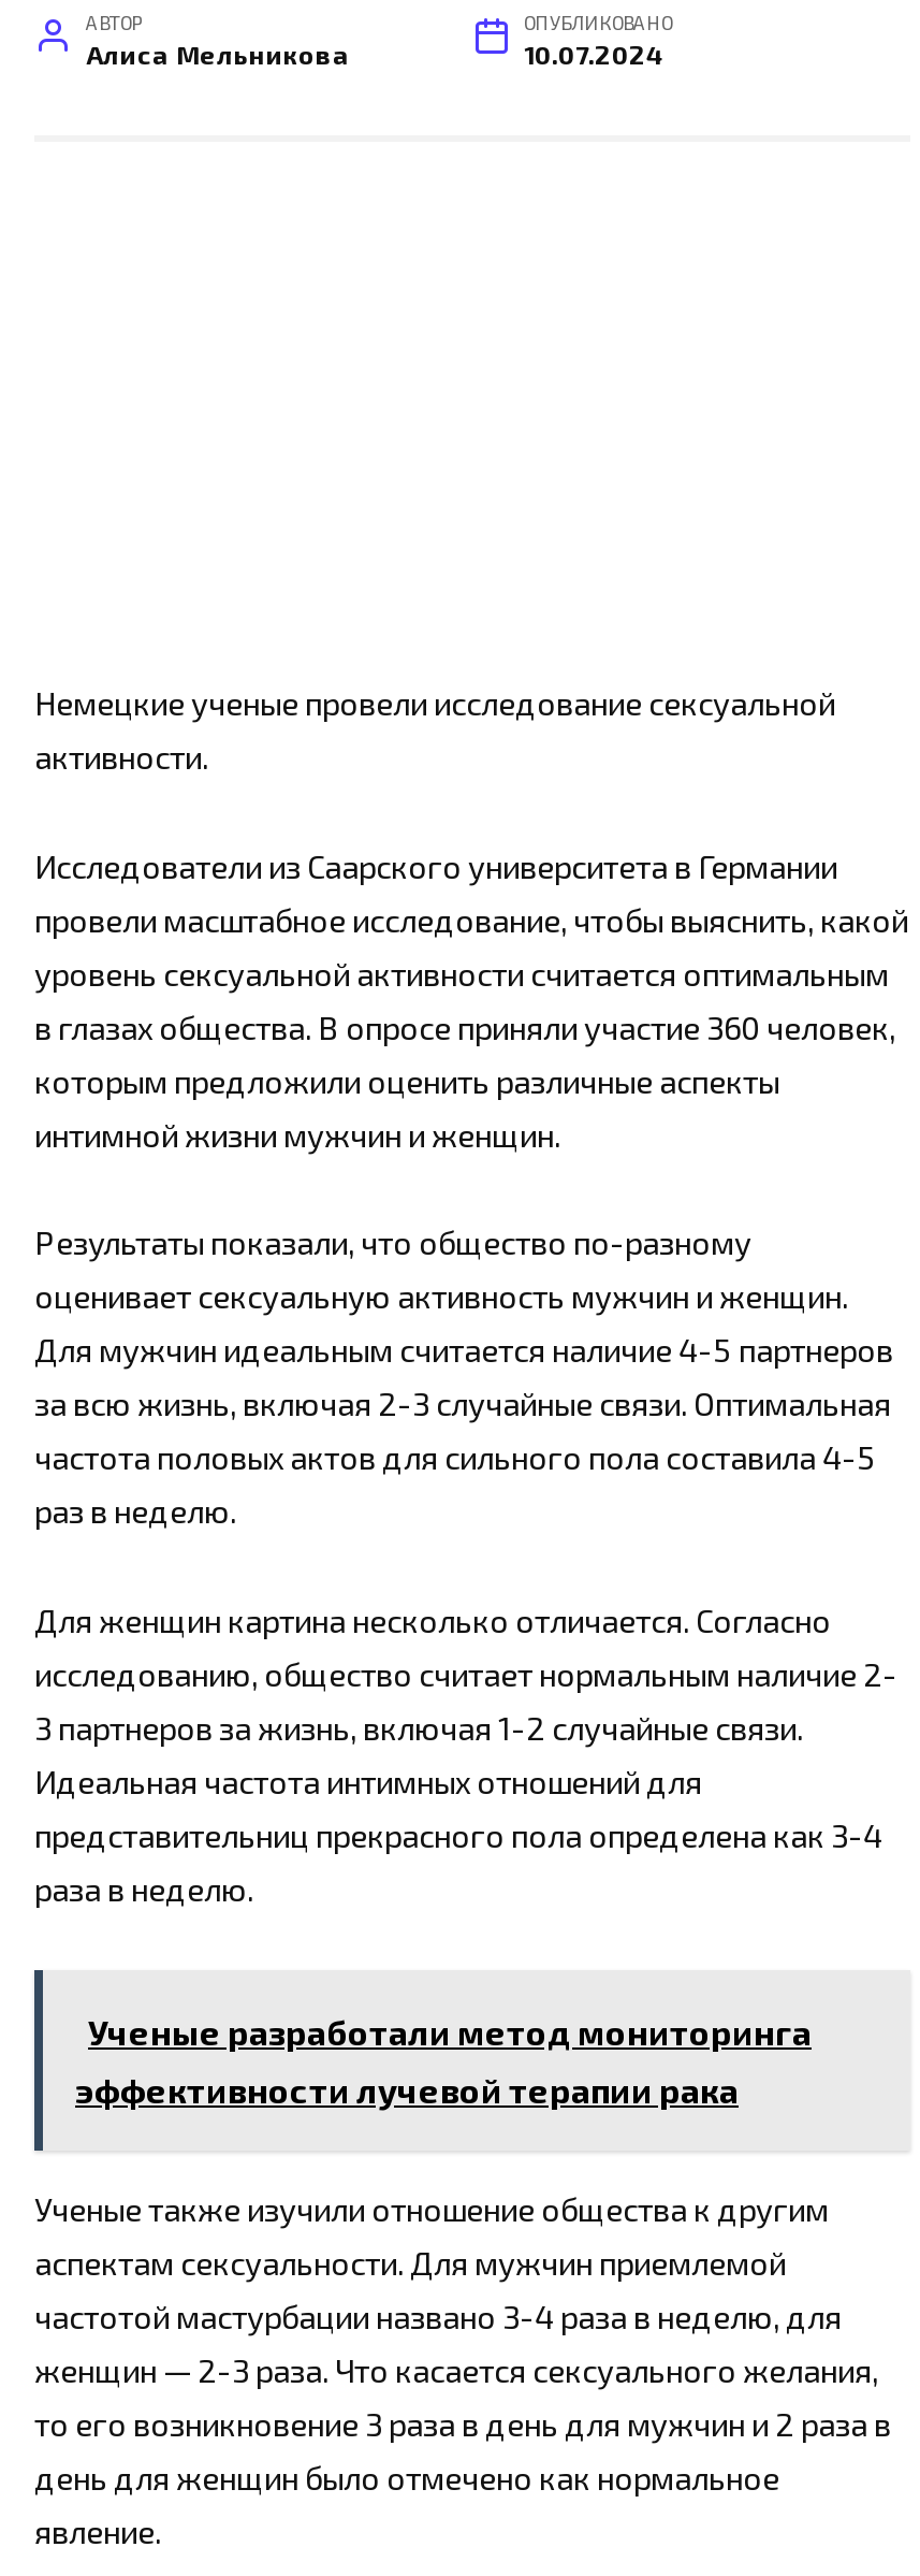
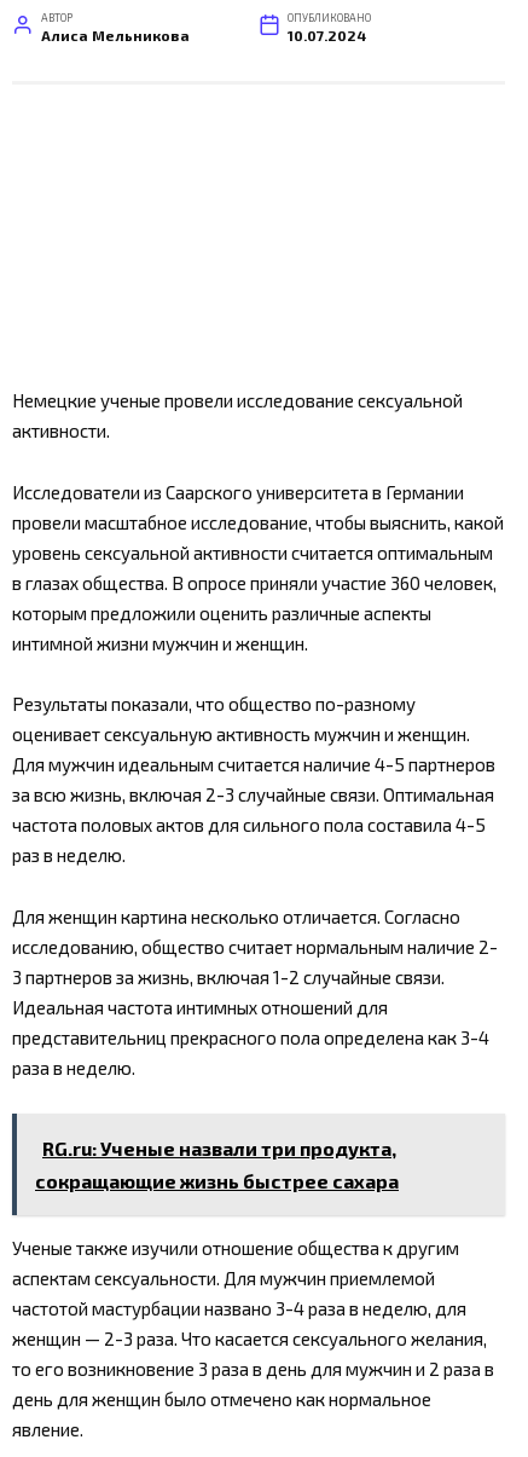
- Ученые разработали метод мониторинга
- эффективности лучевой терапии рака
+ RG.ru: Ученые назвали три продукта,
+ сокращающие жизнь быстрее сахара
